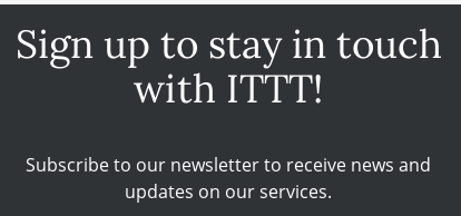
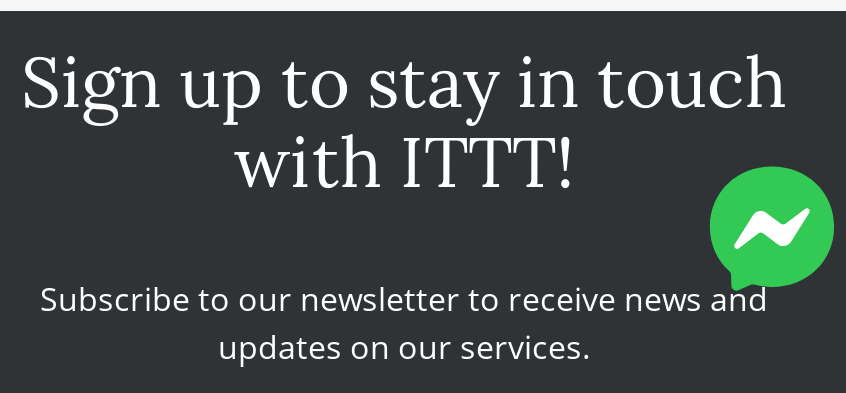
+ [image]
